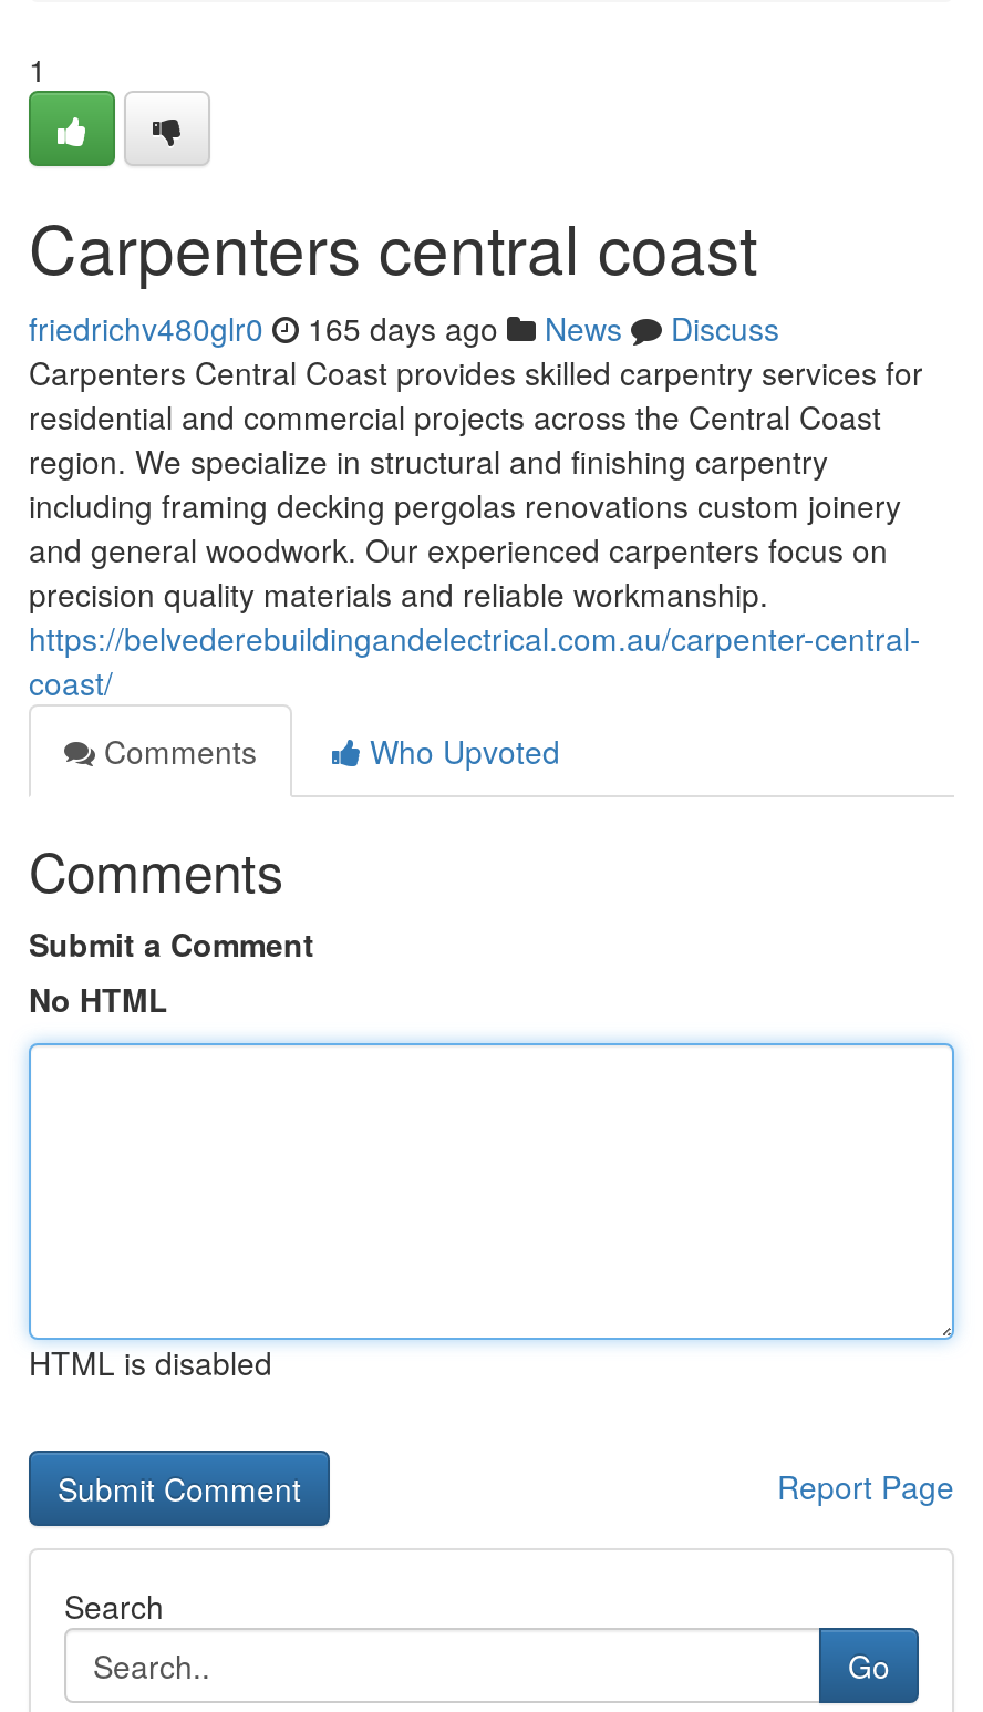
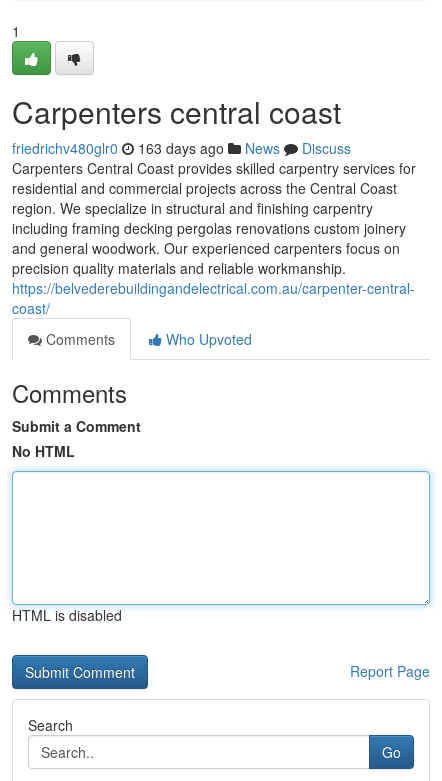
- friedrichv480glr0 165 days ago News Discuss
+ friedrichv480glr0 163 days ago News Discuss
